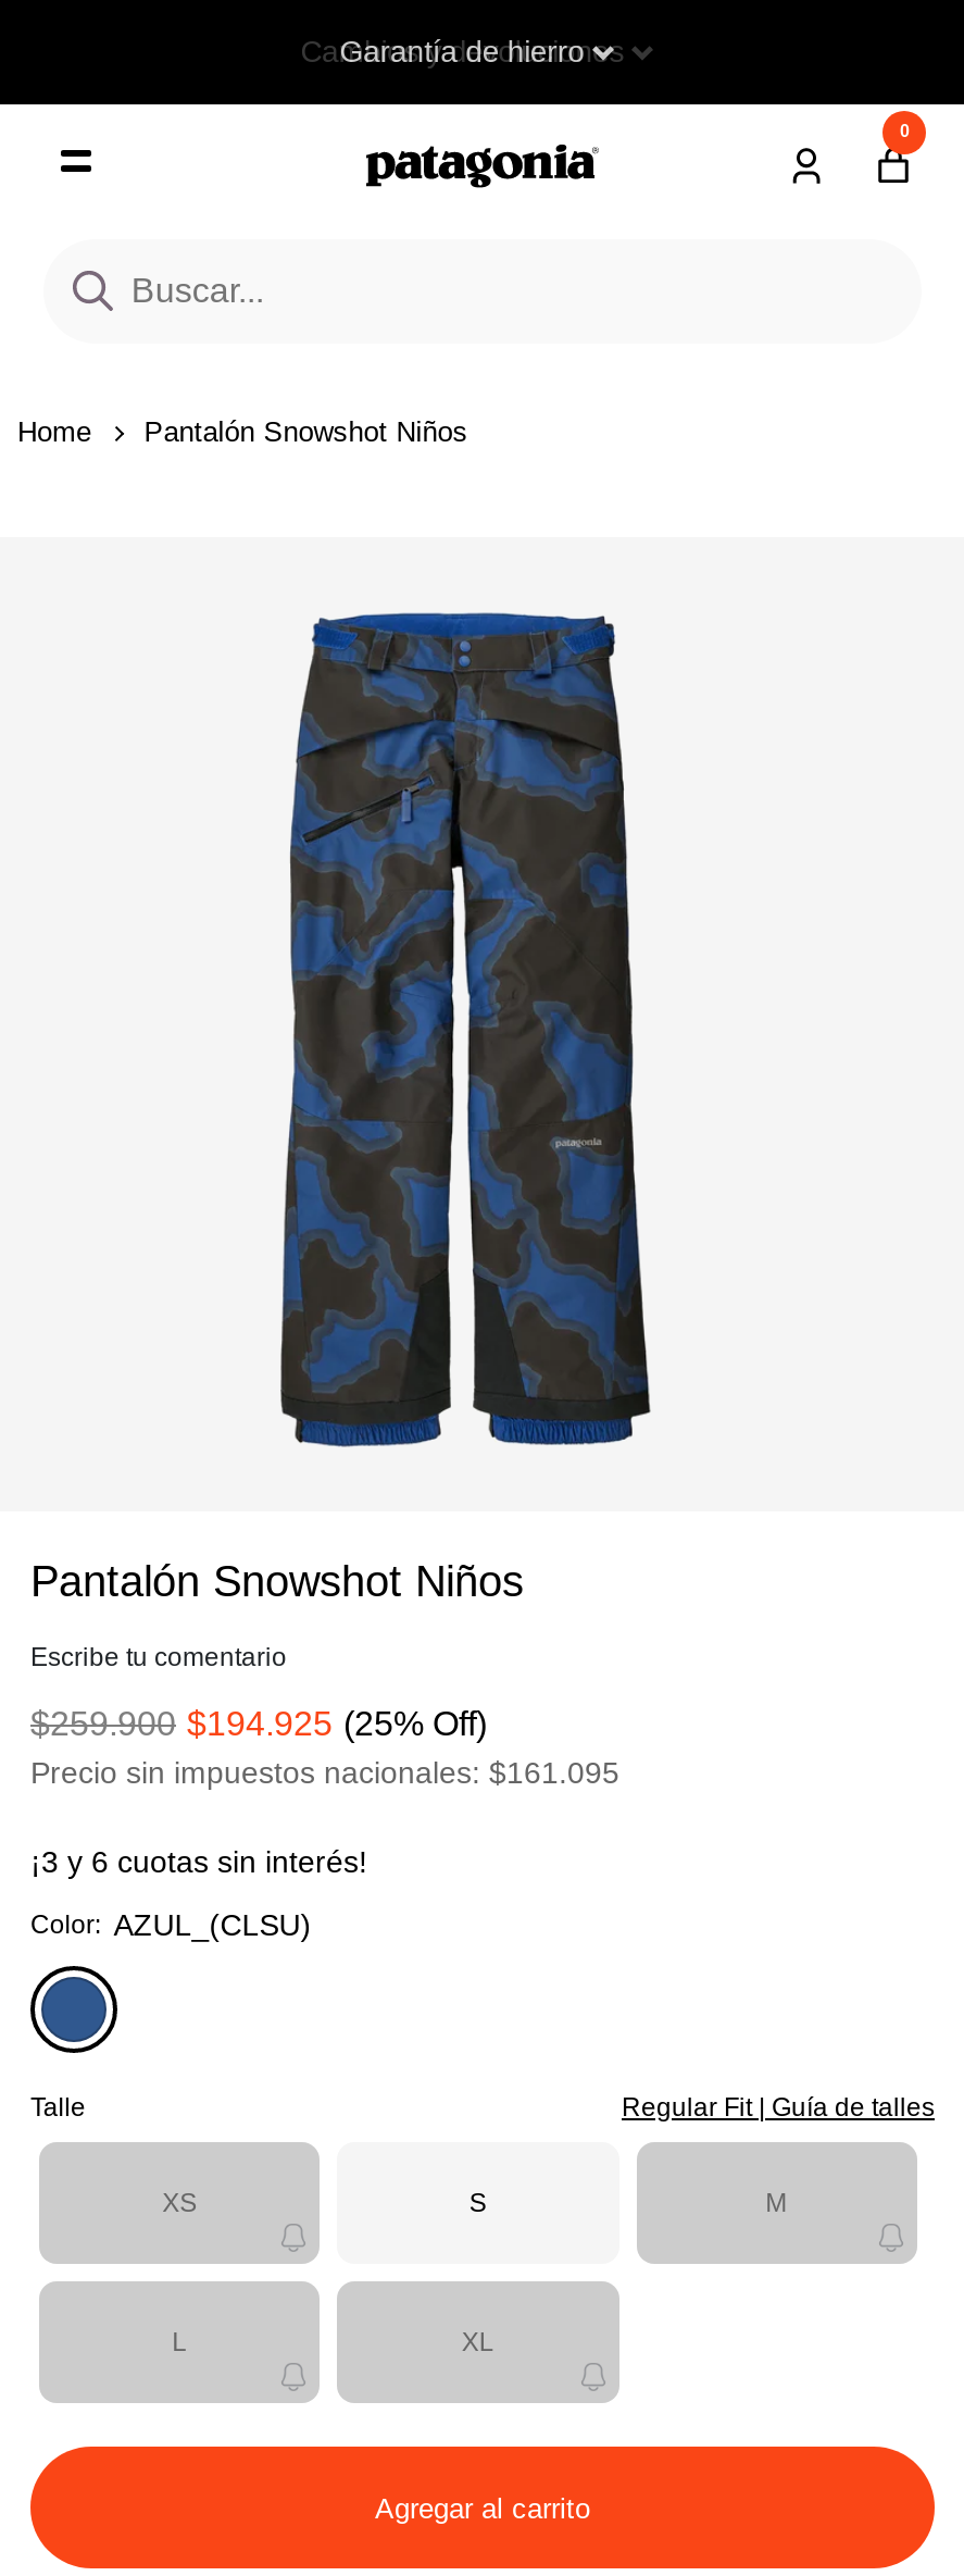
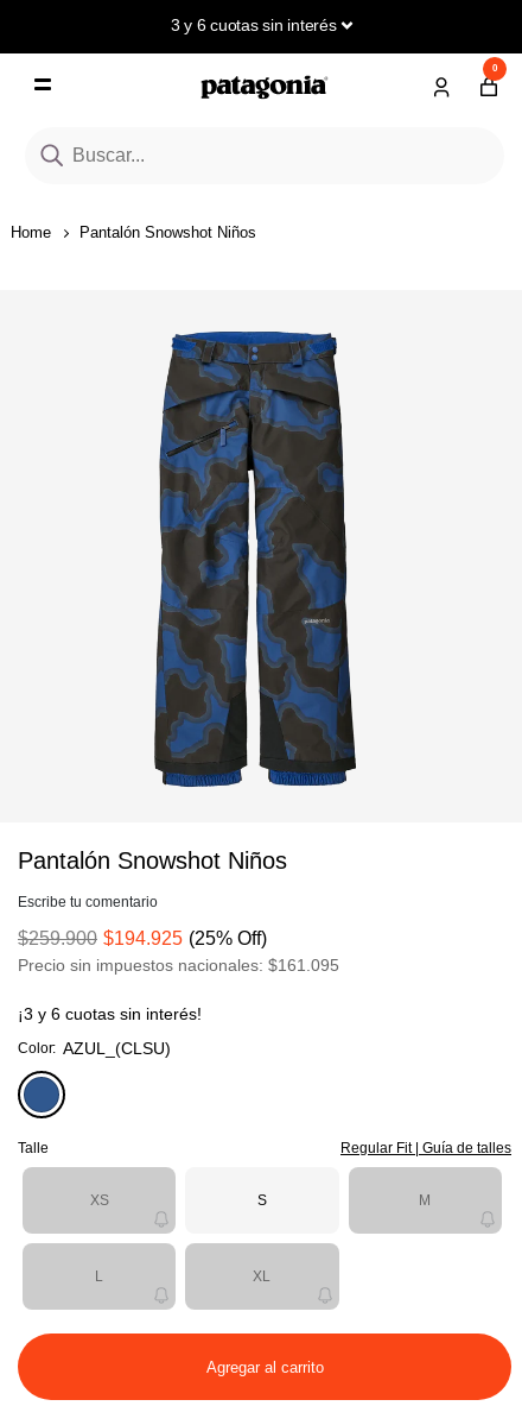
- Garantía de hierro
+ 3 y 6 cuotas sin interés
